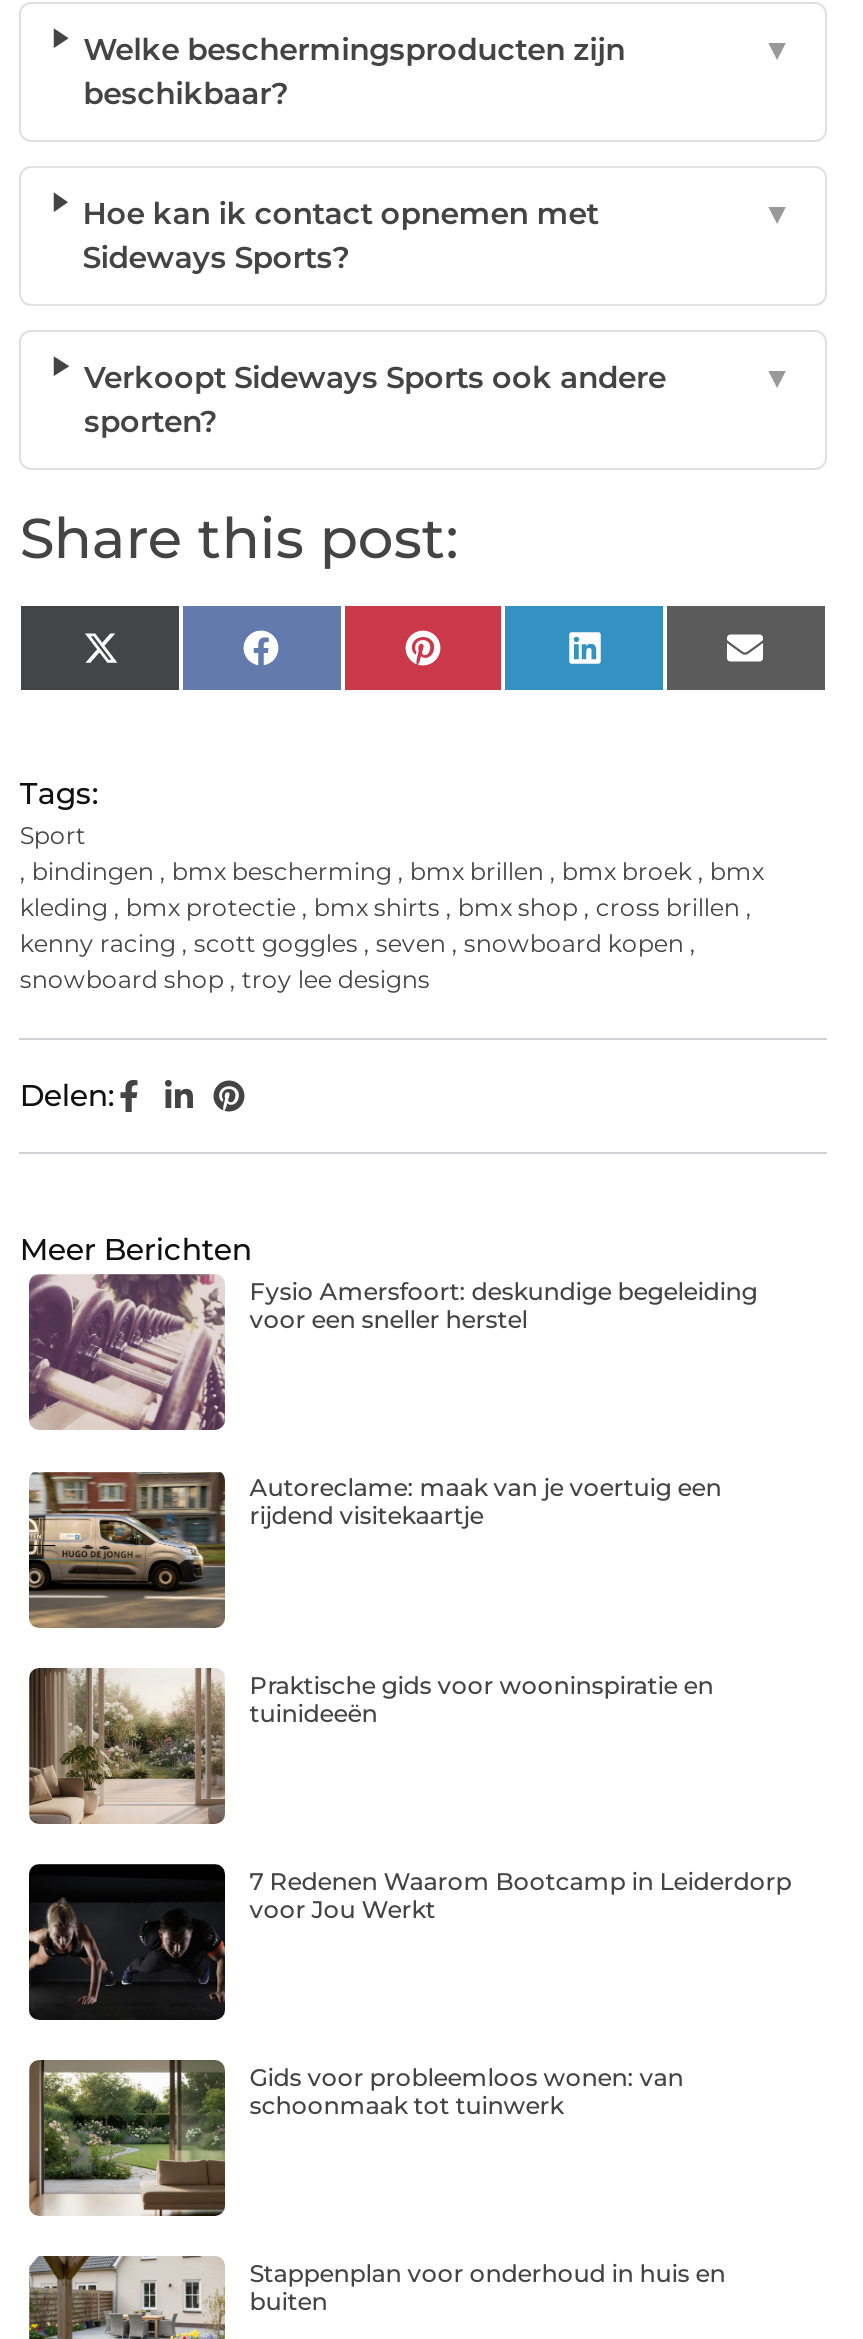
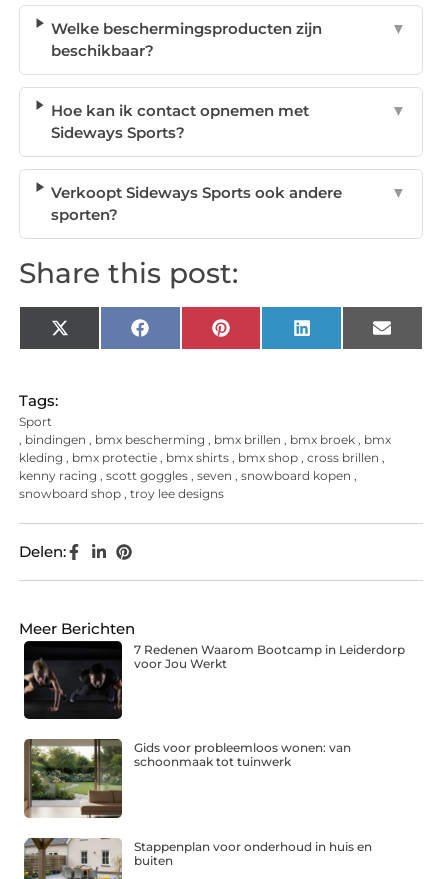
- [image]
- Fysio Amersfoort: deskundige begeleiding
- voor een sneller herstel

- [image]
- Autoreclame: maak van je voertuig een
- rijdend visitekaartje

- [image]
- Praktische gids voor wooninspiratie en
- tuinideeën
